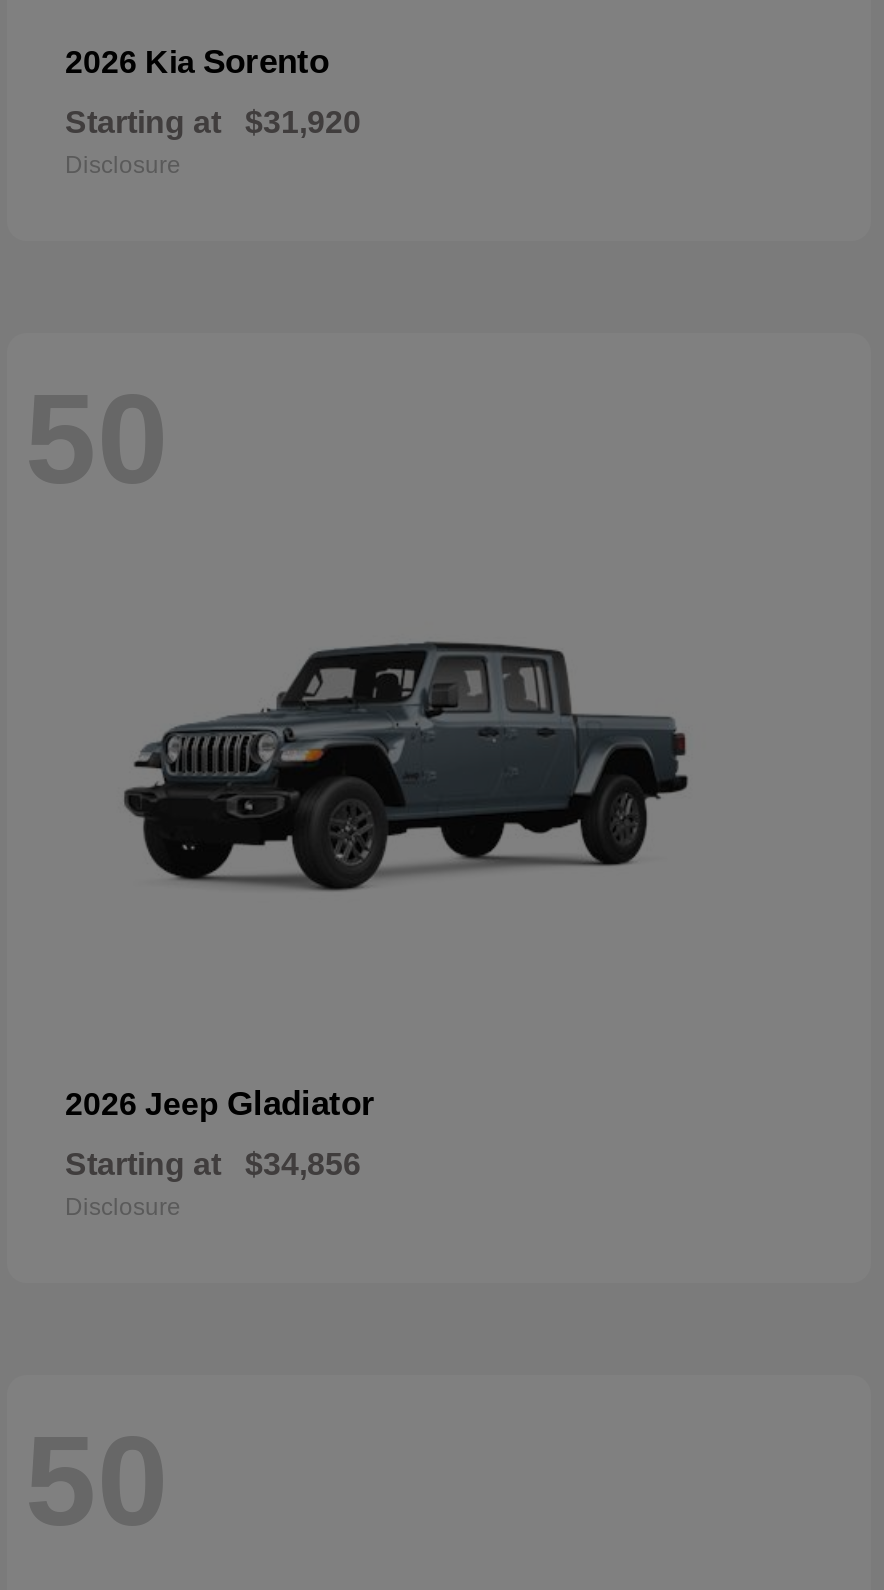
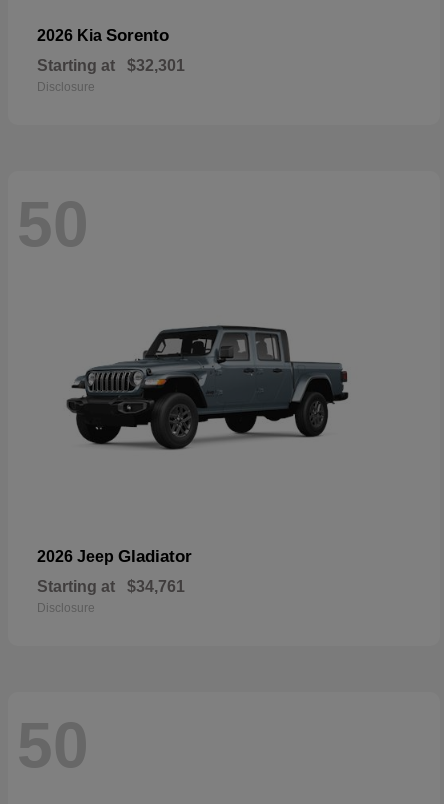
- Starting at $31,920
+ Starting at $32,301

- Starting at $34,856
+ Starting at $34,761
